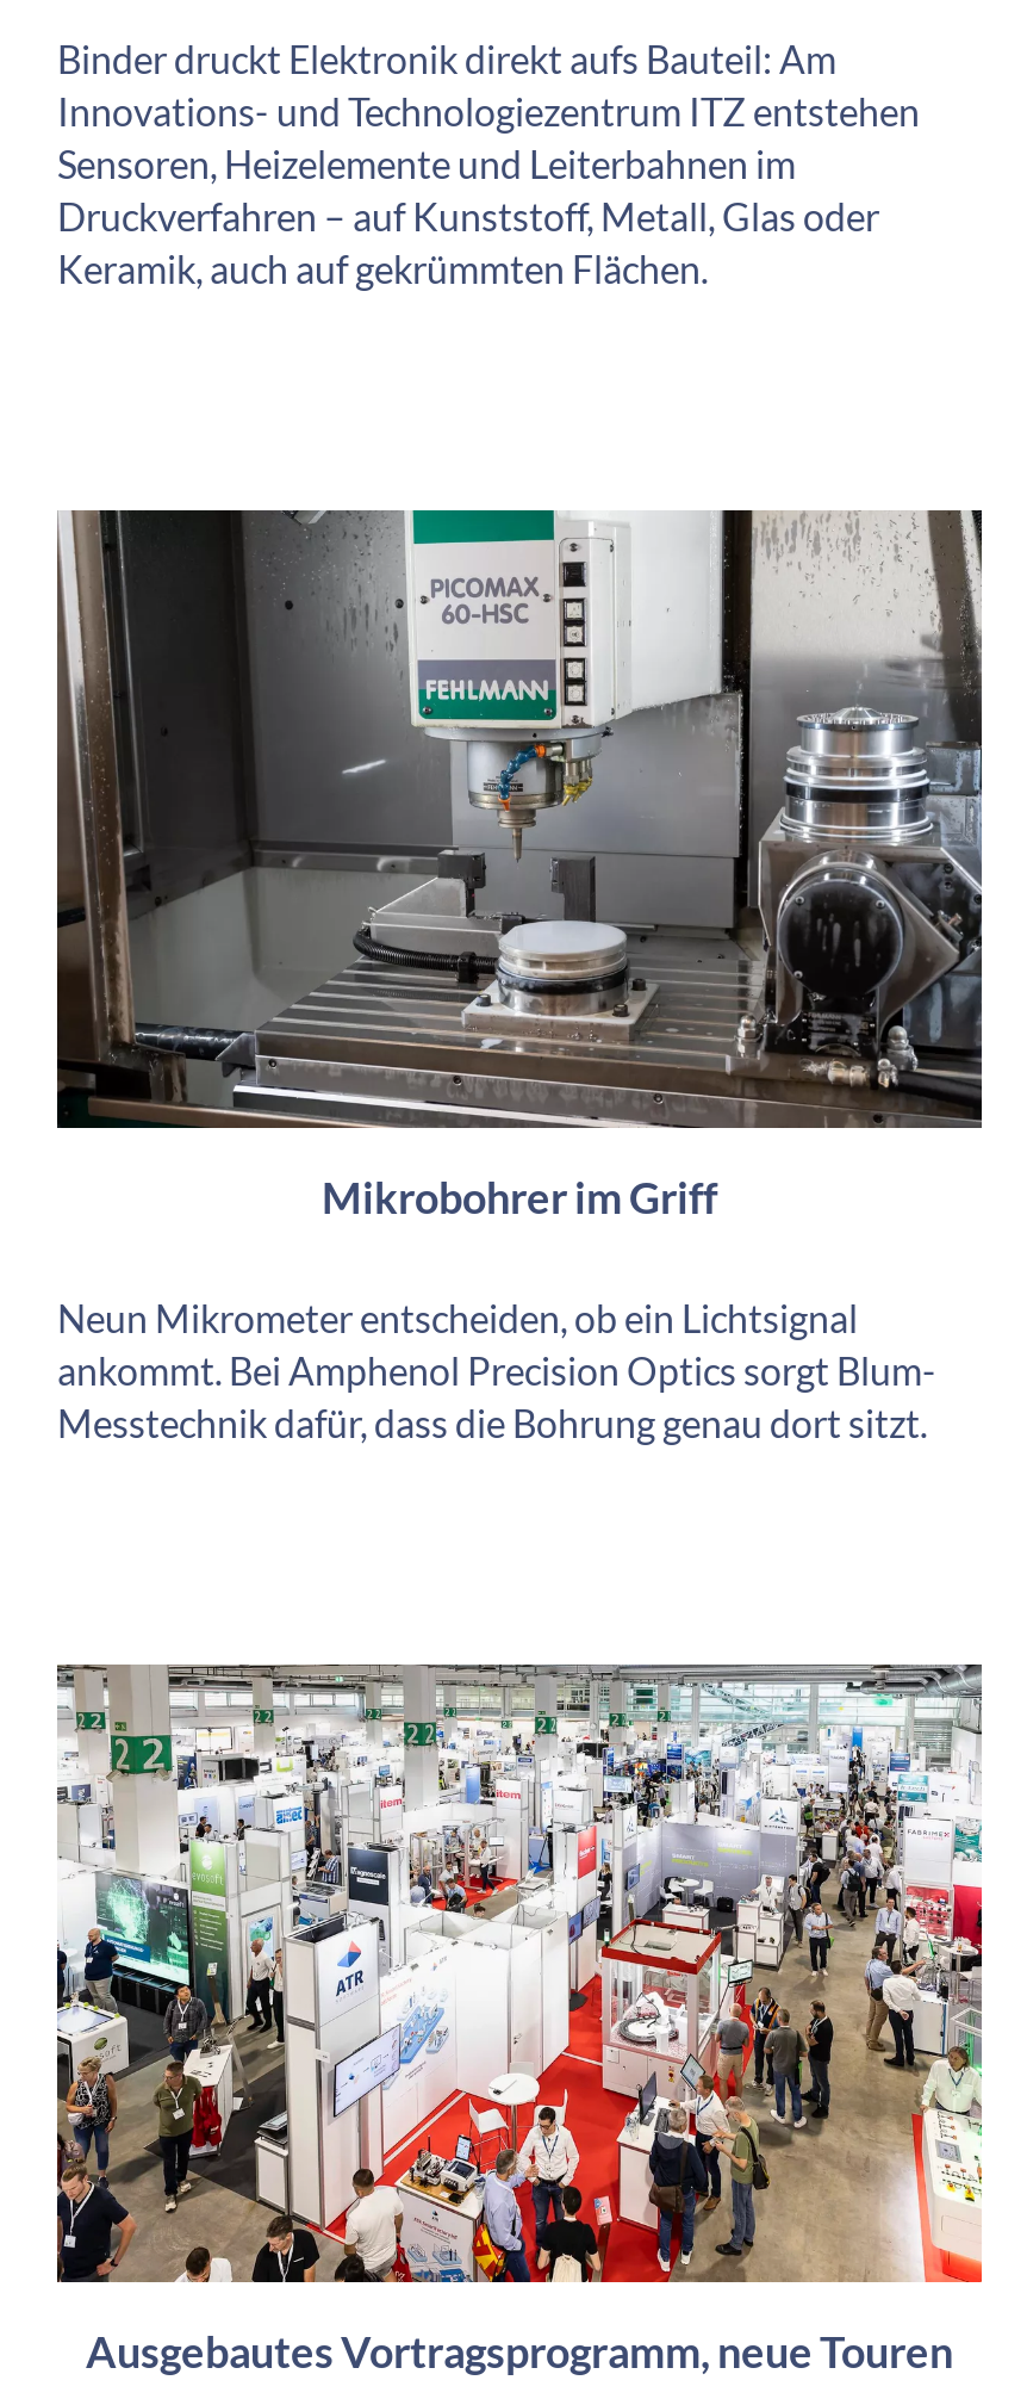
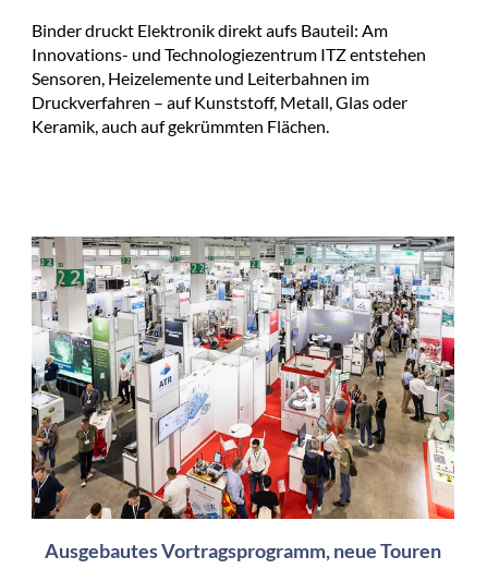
- [image]
- Mikrobohrer im Griff
- Neun Mikrometer entscheiden, ob ein Lichtsignal
- ankommt. Bei Amphenol Precision Optics sorgt Blum-
- Messtechnik dafür, dass die Bohrung genau dort sitzt.
